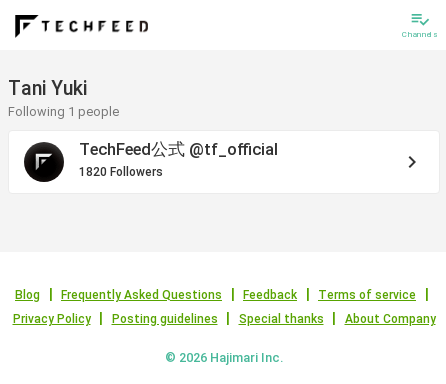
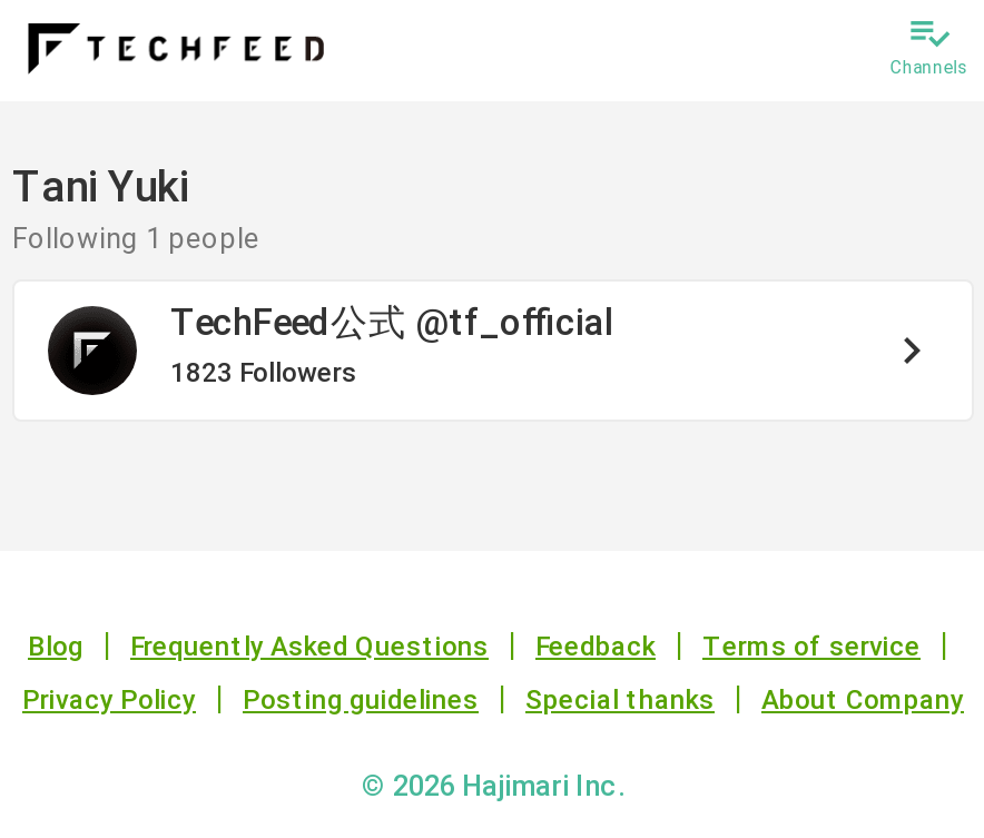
- 1820 Followers
+ 1823 Followers
